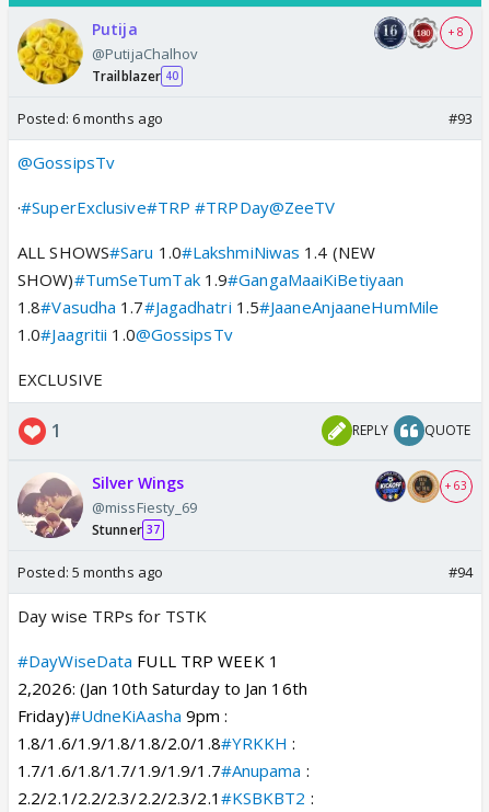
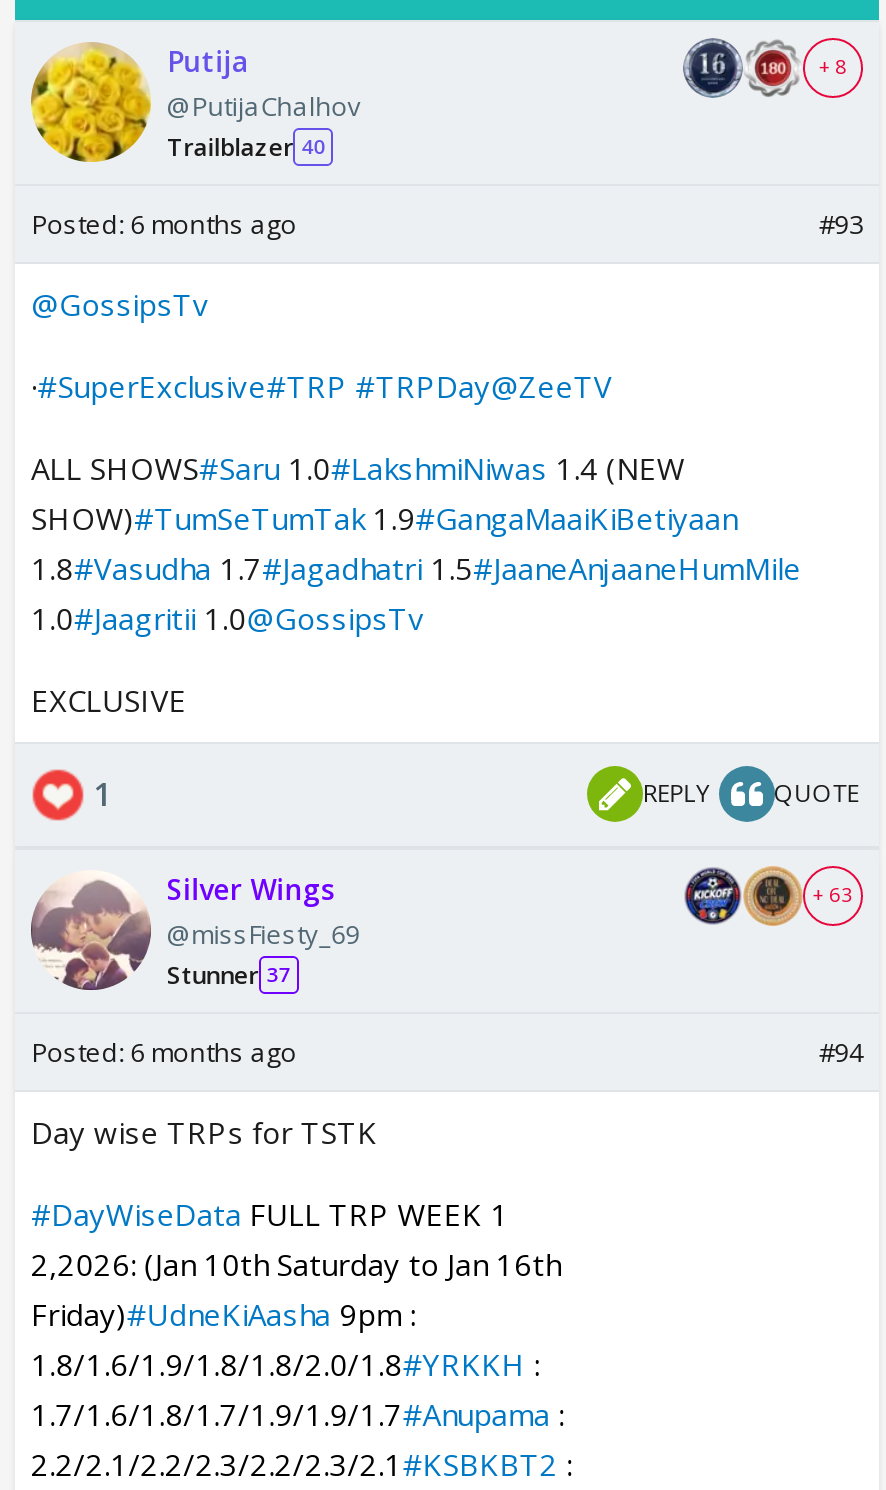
- Posted: 5 months ago
+ Posted: 6 months ago
